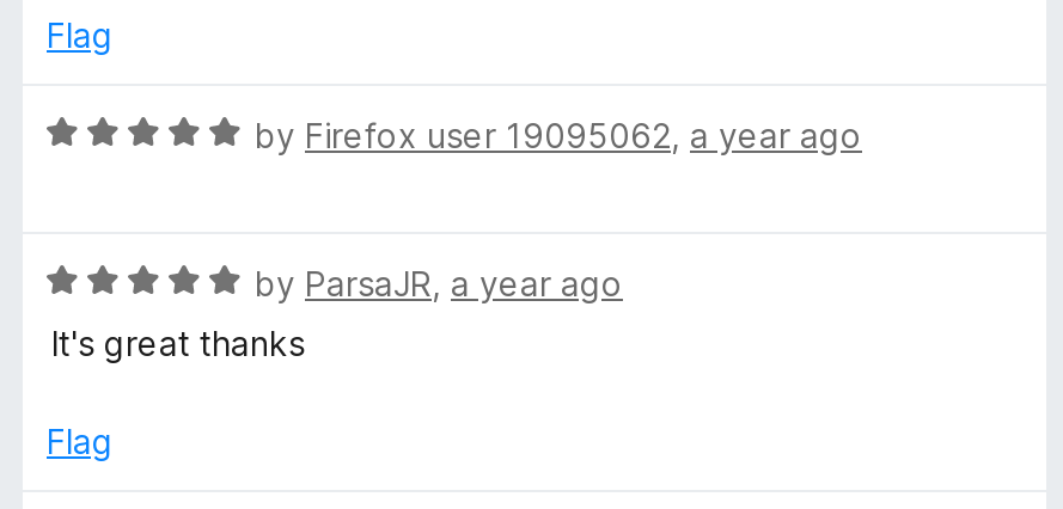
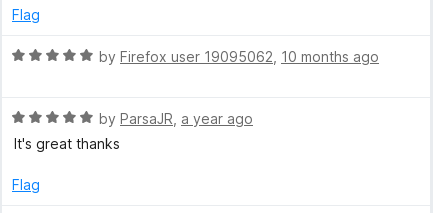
- by Firefox user 19095062, a year ago
+ by Firefox user 19095062, 10 months ago
